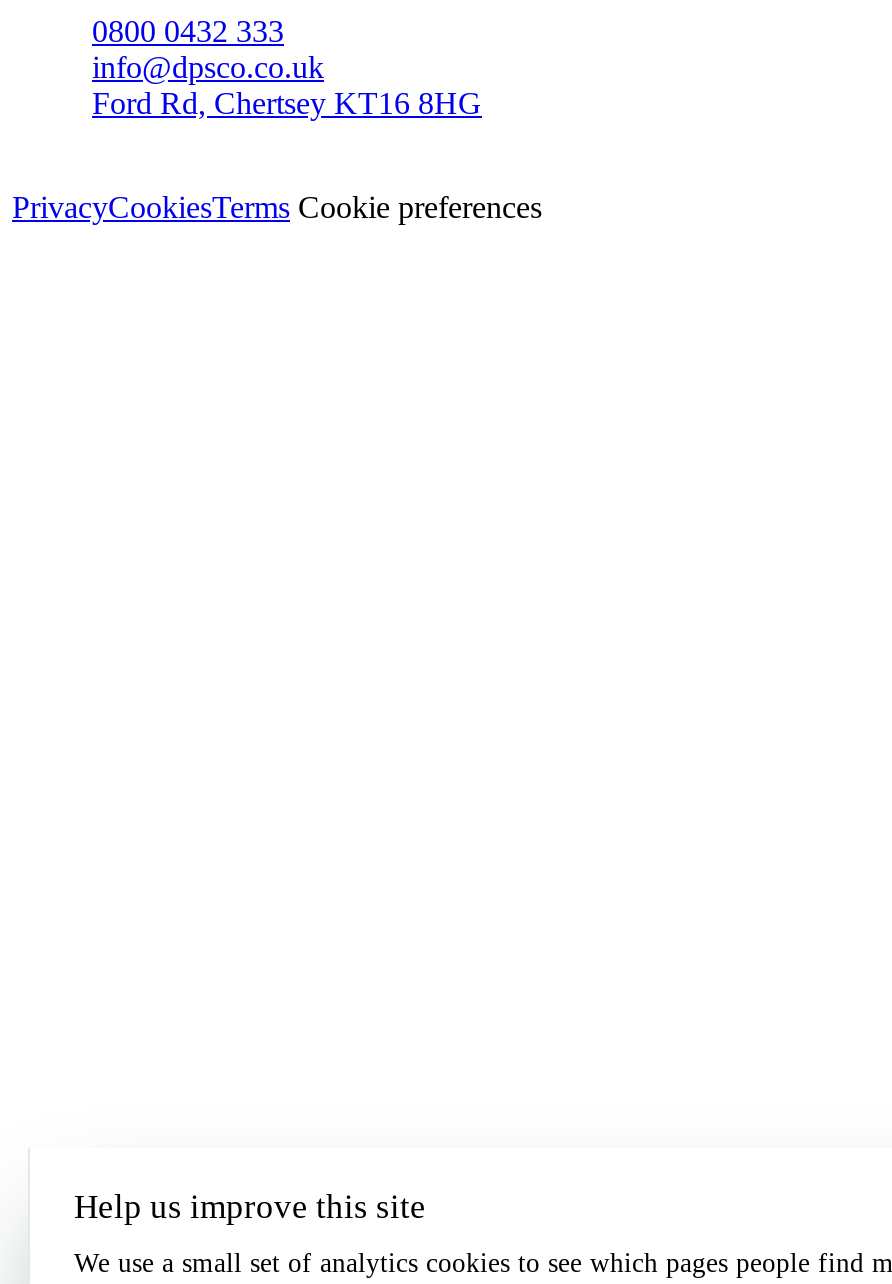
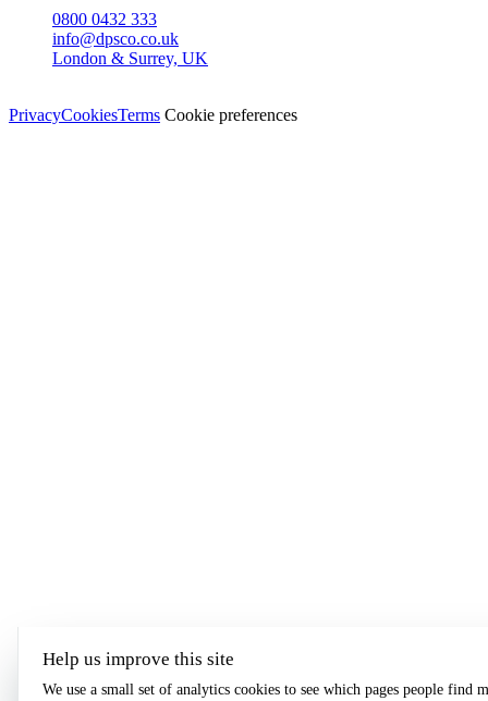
- Ford Rd, Chertsey KT16 8HG
+ London & Surrey, UK
